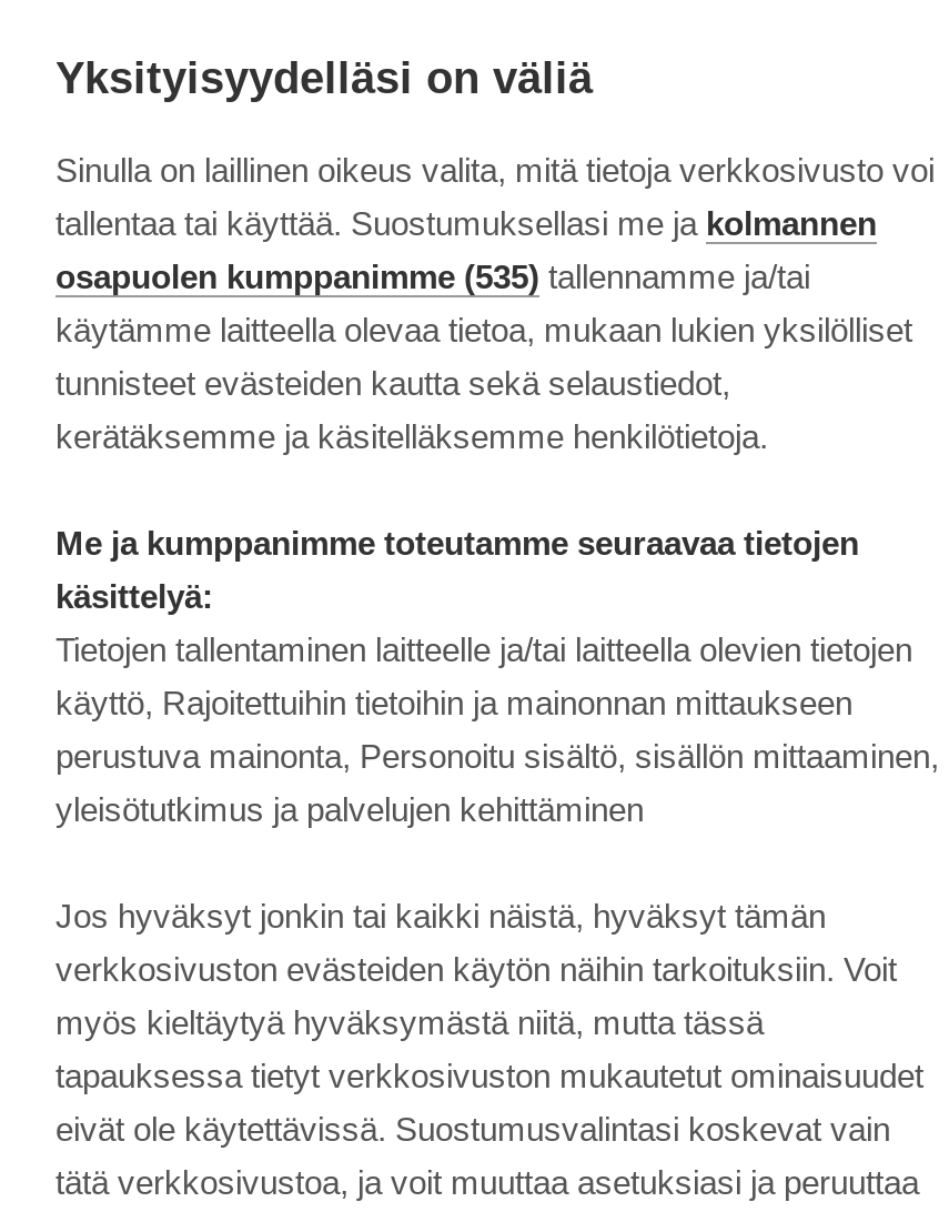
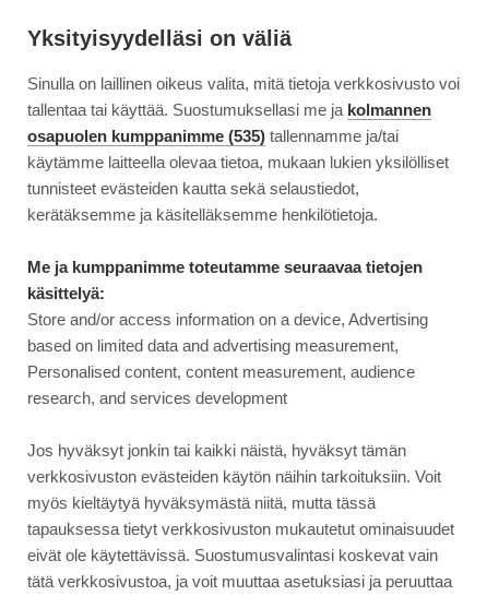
- Tietojen tallentaminen laitteelle ja/tai laitteella olevien tietojen
- käyttö, Rajoitettuihin tietoihin ja mainonnan mittaukseen
- perustuva mainonta, Personoitu sisältö, sisällön mittaaminen,
- yleisötutkimus ja palvelujen kehittäminen
+ Store and/or access information on a device, Advertising
+ based on limited data and advertising measurement,
+ Personalised content, content measurement, audience
+ research, and services development
